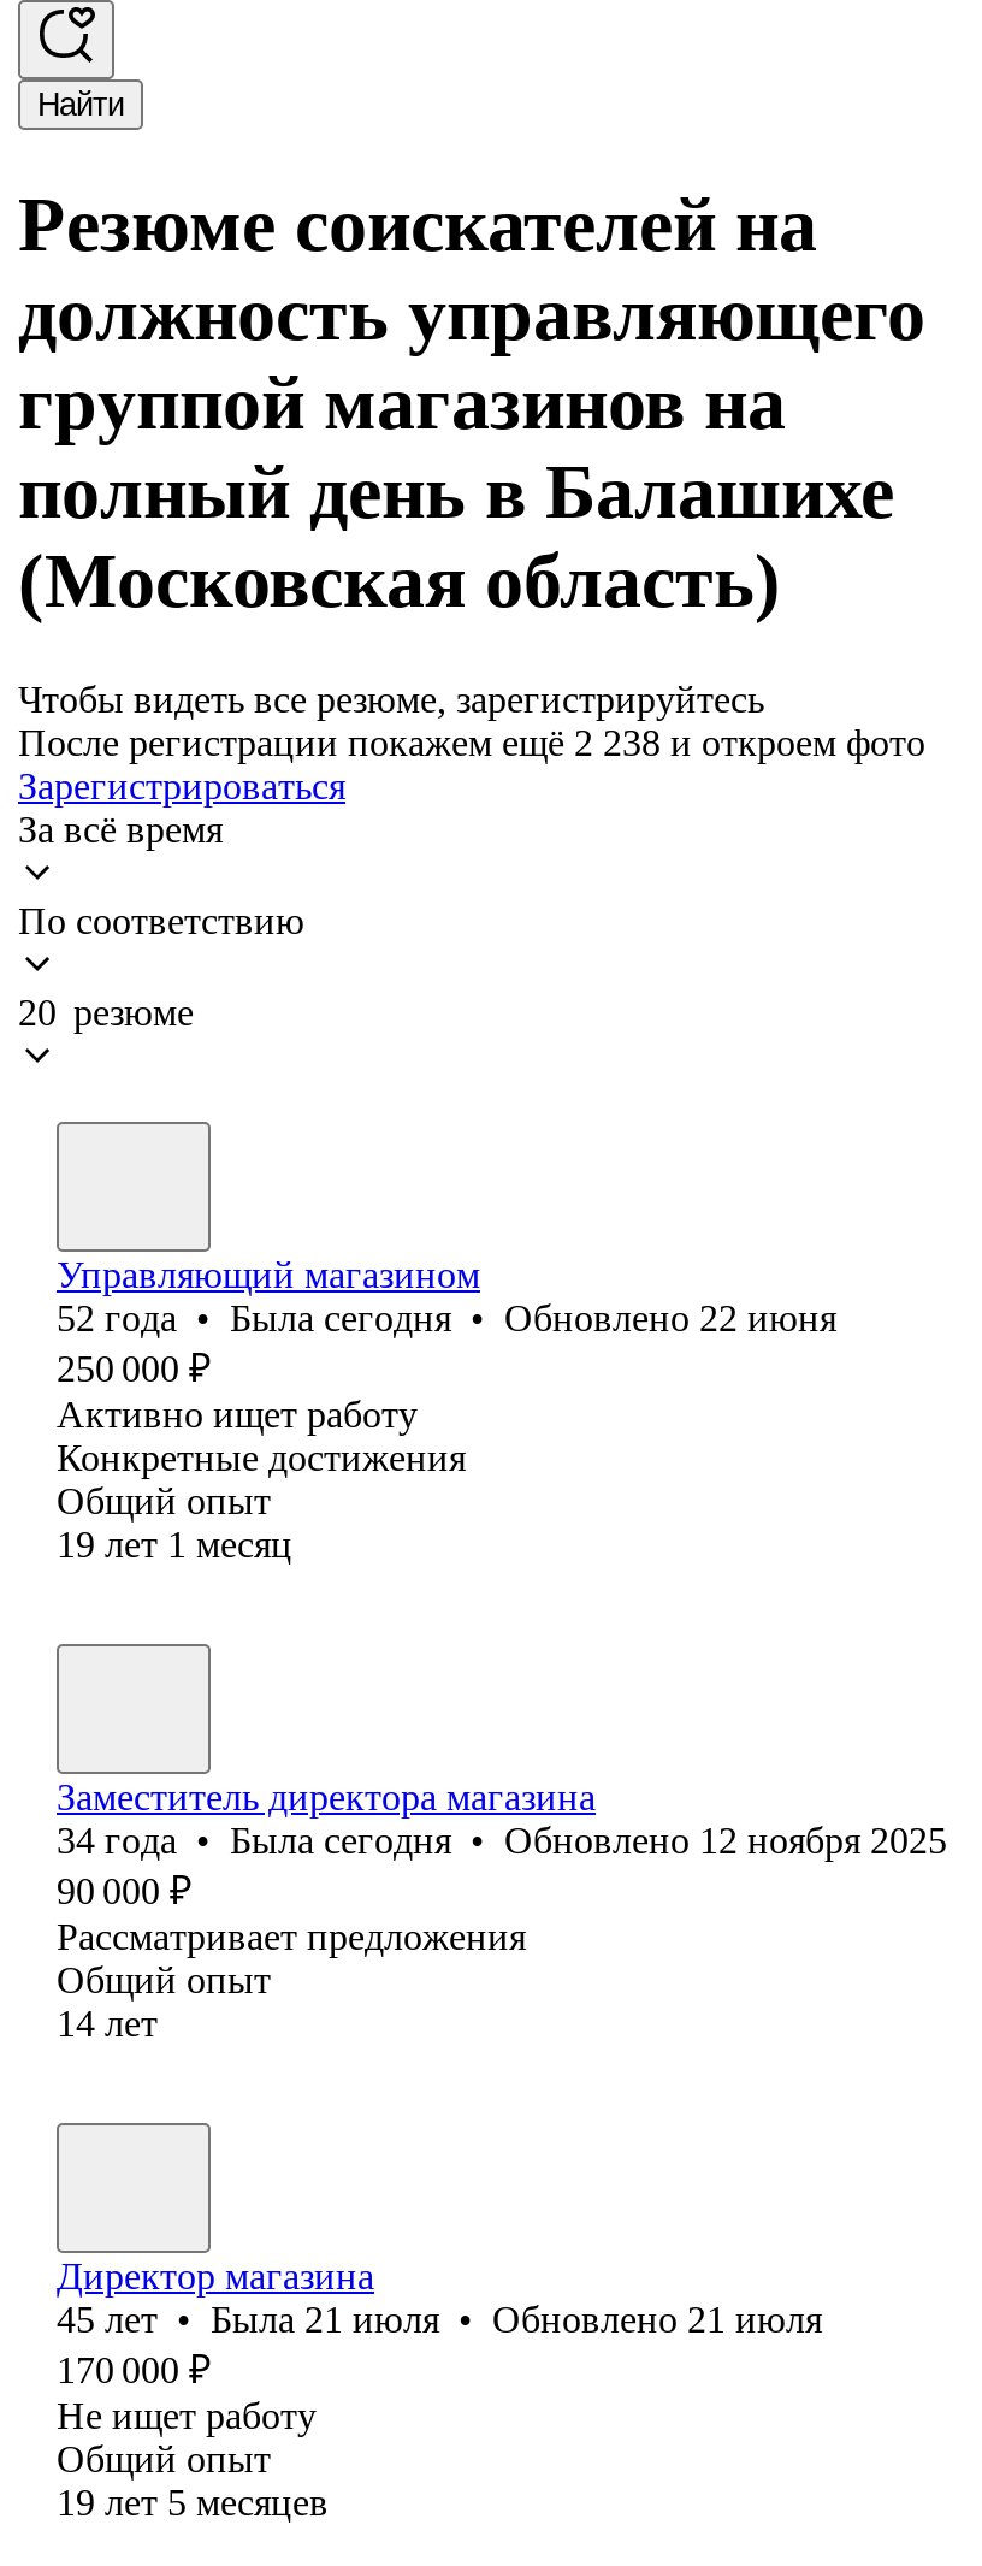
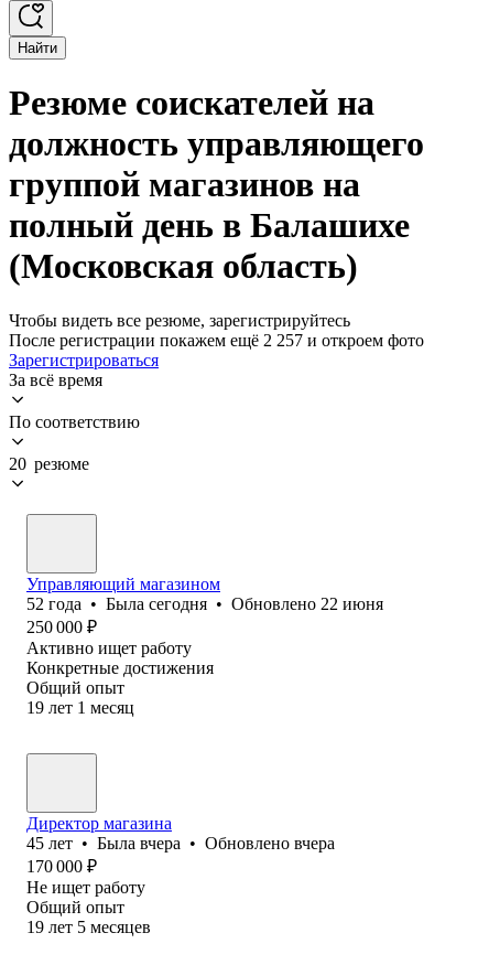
- После регистрации покажем ещё 2 238 и откроем фото
+ После регистрации покажем ещё 2 257 и откроем фото

- Заместитель директора магазина
- 34 года • Была сегодня • Обновлено 12 ноября 2025
- 90 000 ₽
- Рассматривает предложения
- Общий опыт
- 14 лет

- 45 лет • Была 21 июля • Обновлено 21 июля
+ 45 лет • Была вчера • Обновлено вчера
